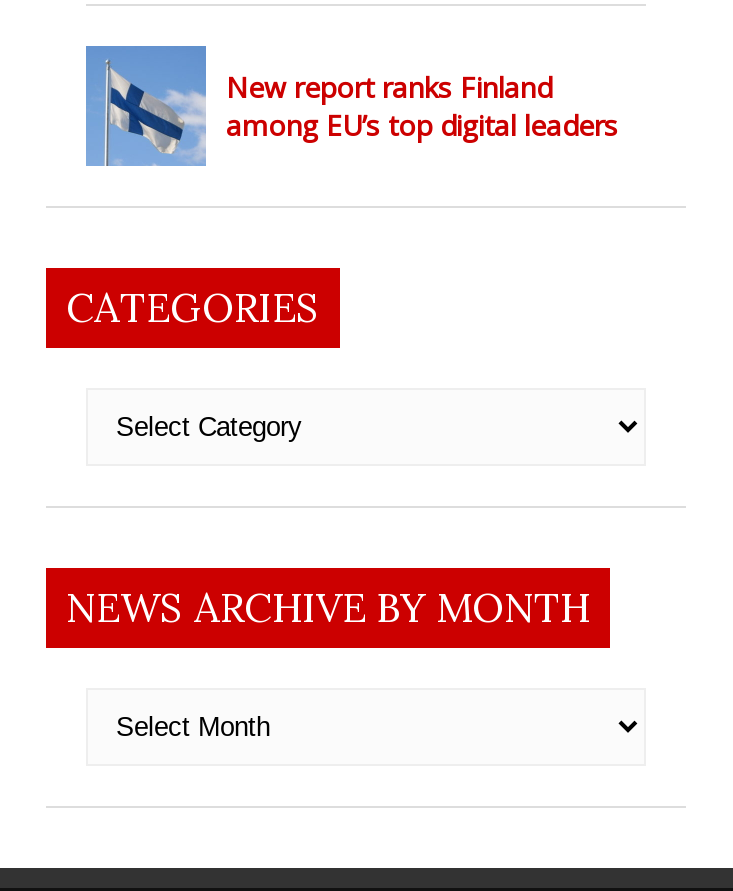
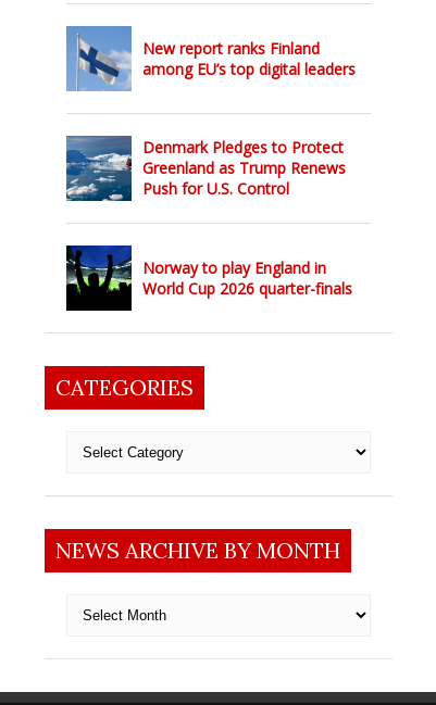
+ [image]
+ Denmark Pledges to Protect
+ Greenland as Trump Renews
+ Push for U.S. Control

+ [image]
+ Norway to play England in
+ World Cup 2026 quarter-finals
